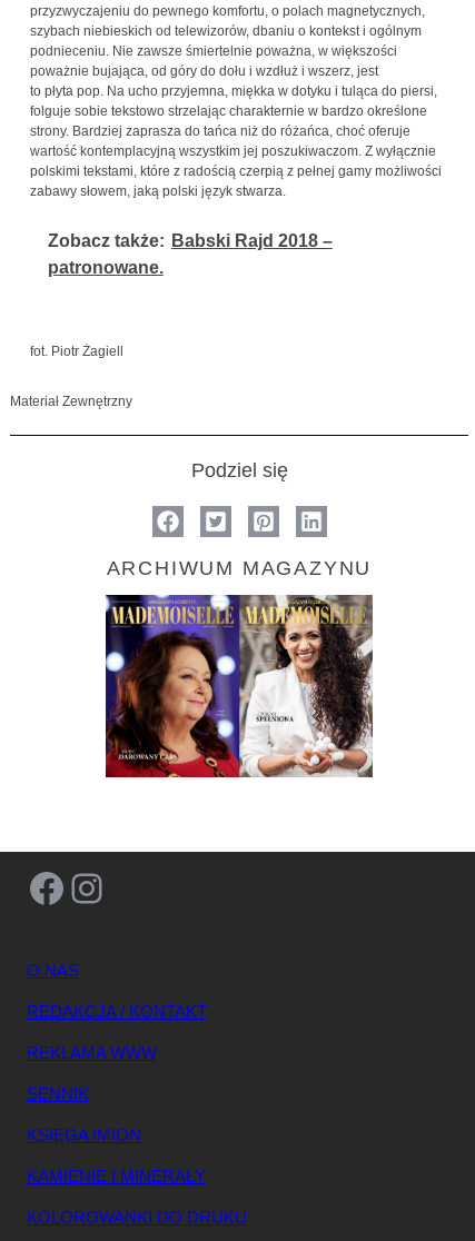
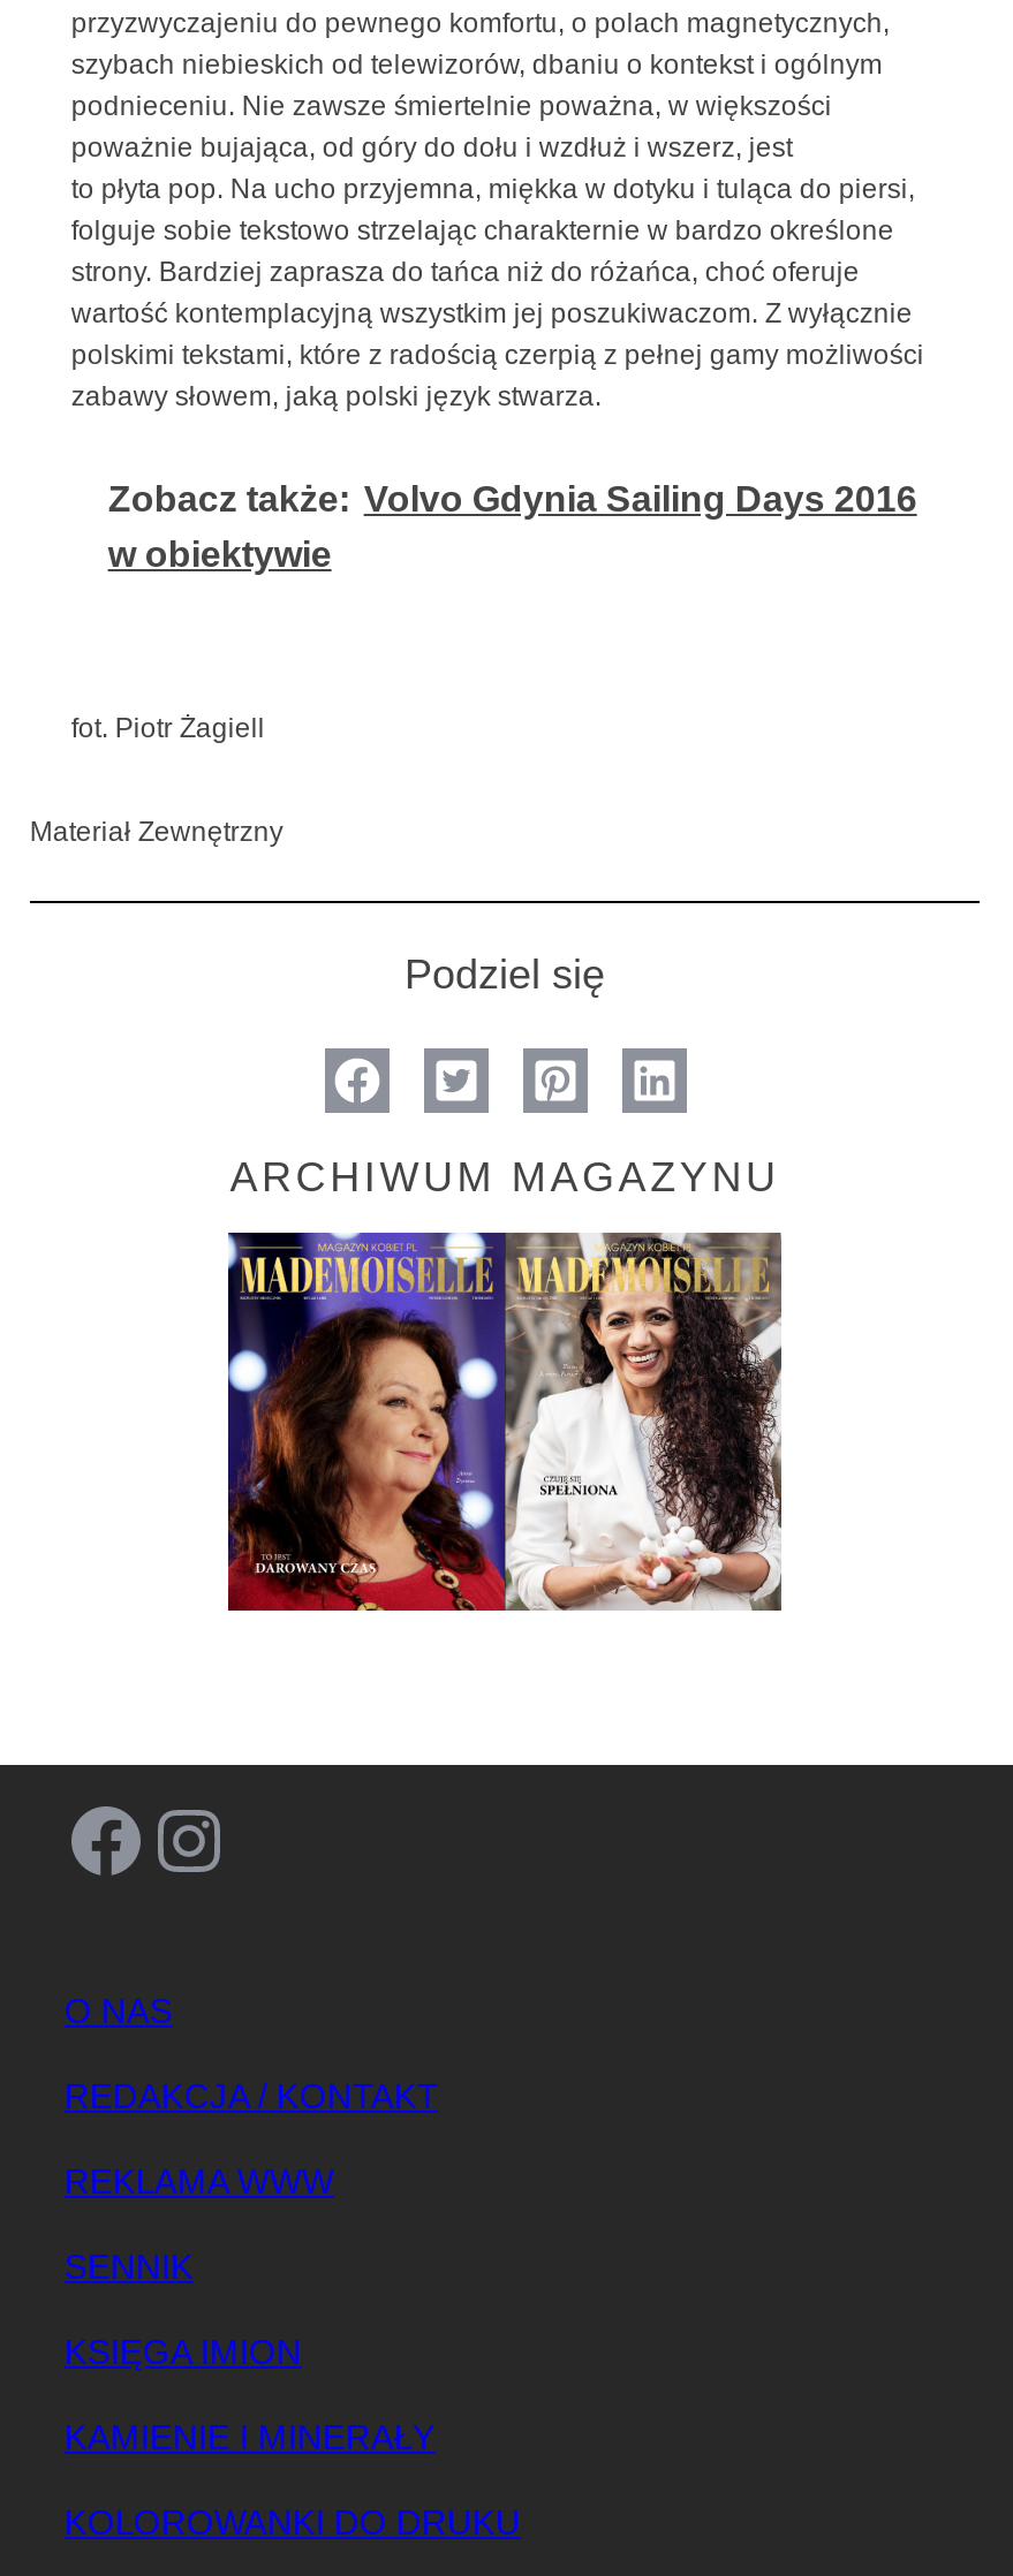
- Zobacz także: Babski Rajd 2018 –
- patronowane.
+ Zobacz także: Volvo Gdynia Sailing Days 2016
+ w obiektywie
